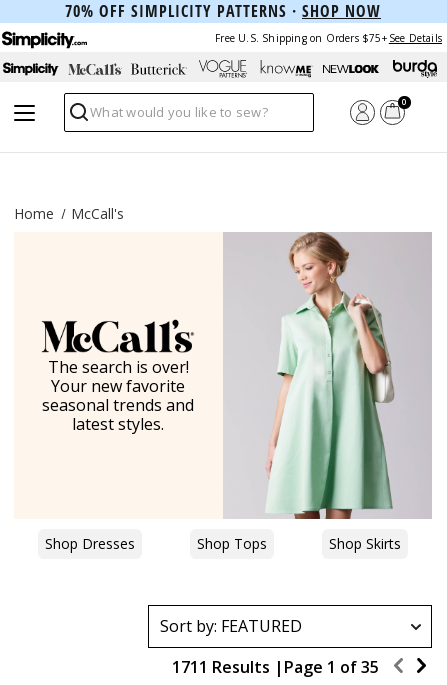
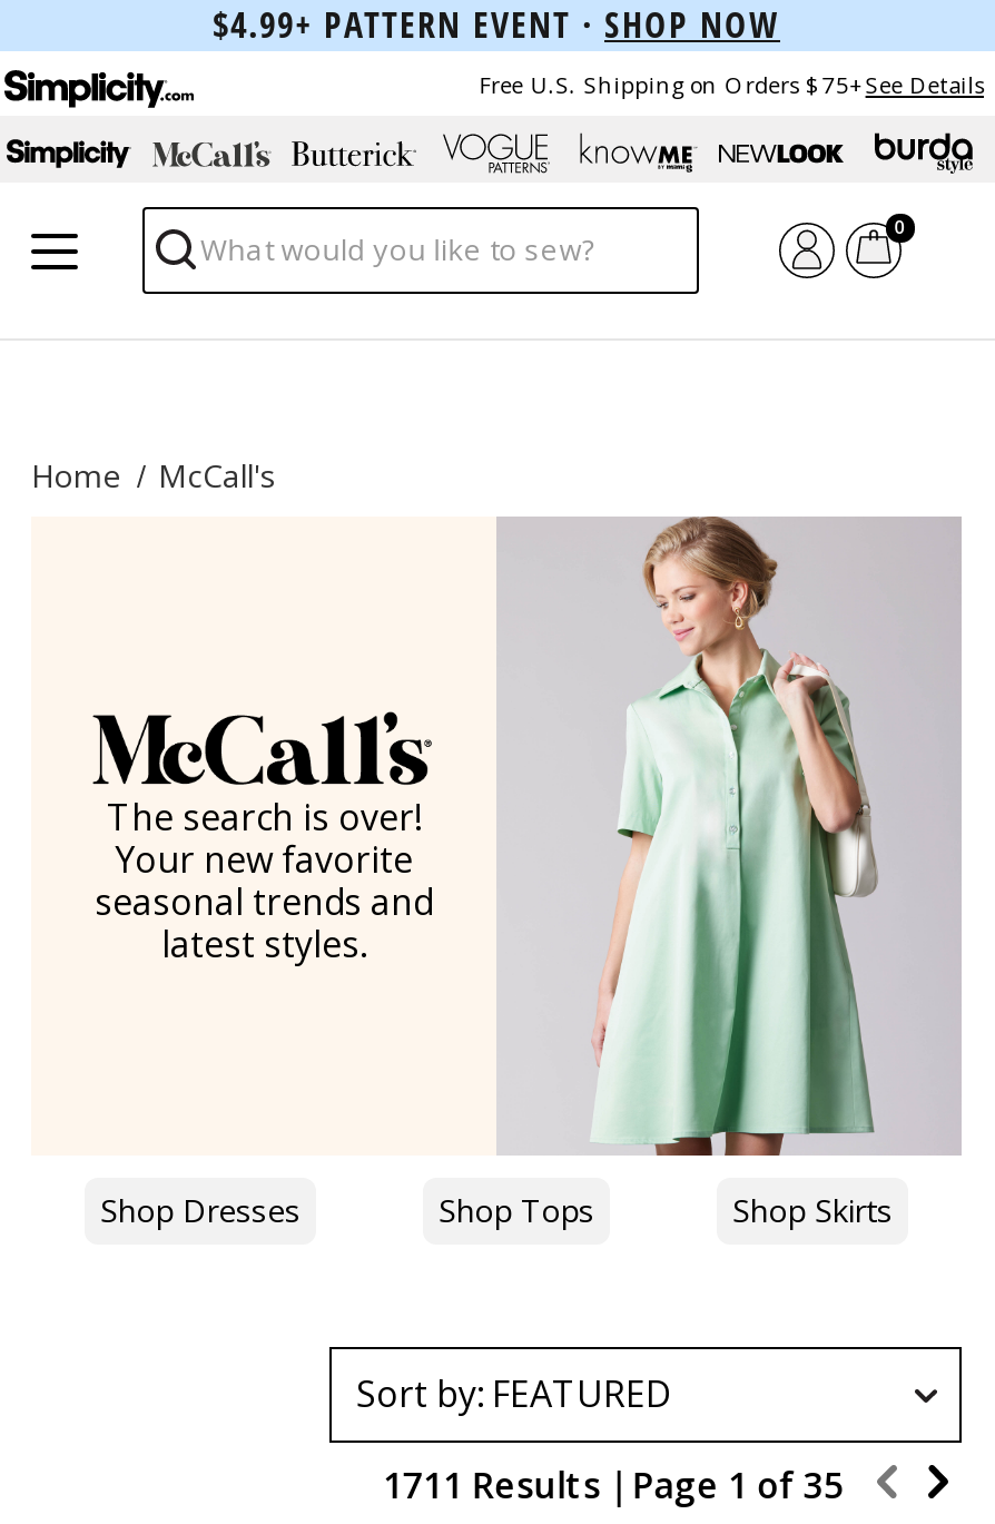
- 70% OFF SIMPLICITY PATTERNS · SHOP NOW
+ $4.99+ PATTERN EVENT · SHOP NOW
